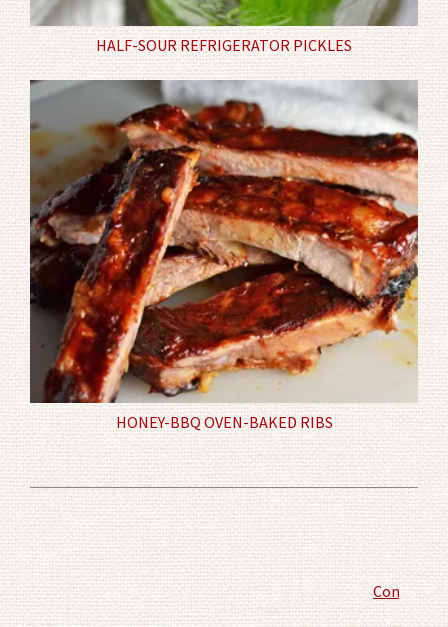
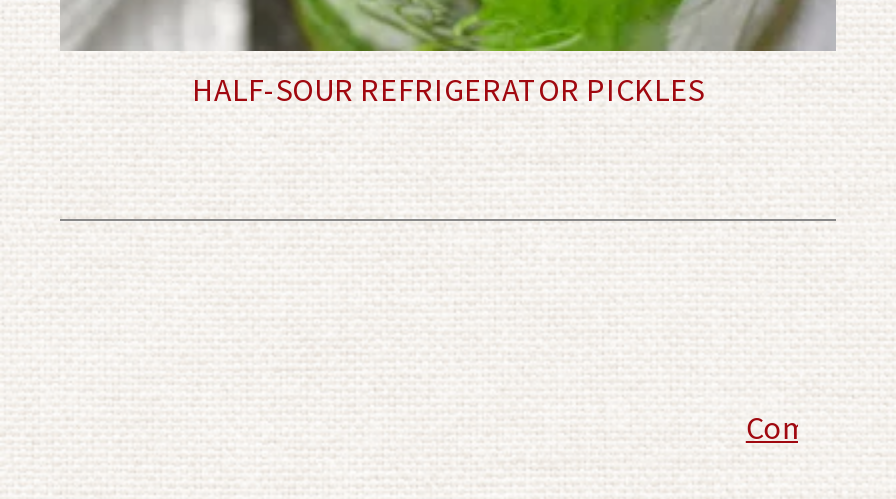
- [image]
- HONEY-BBQ OVEN-BAKED RIBS
